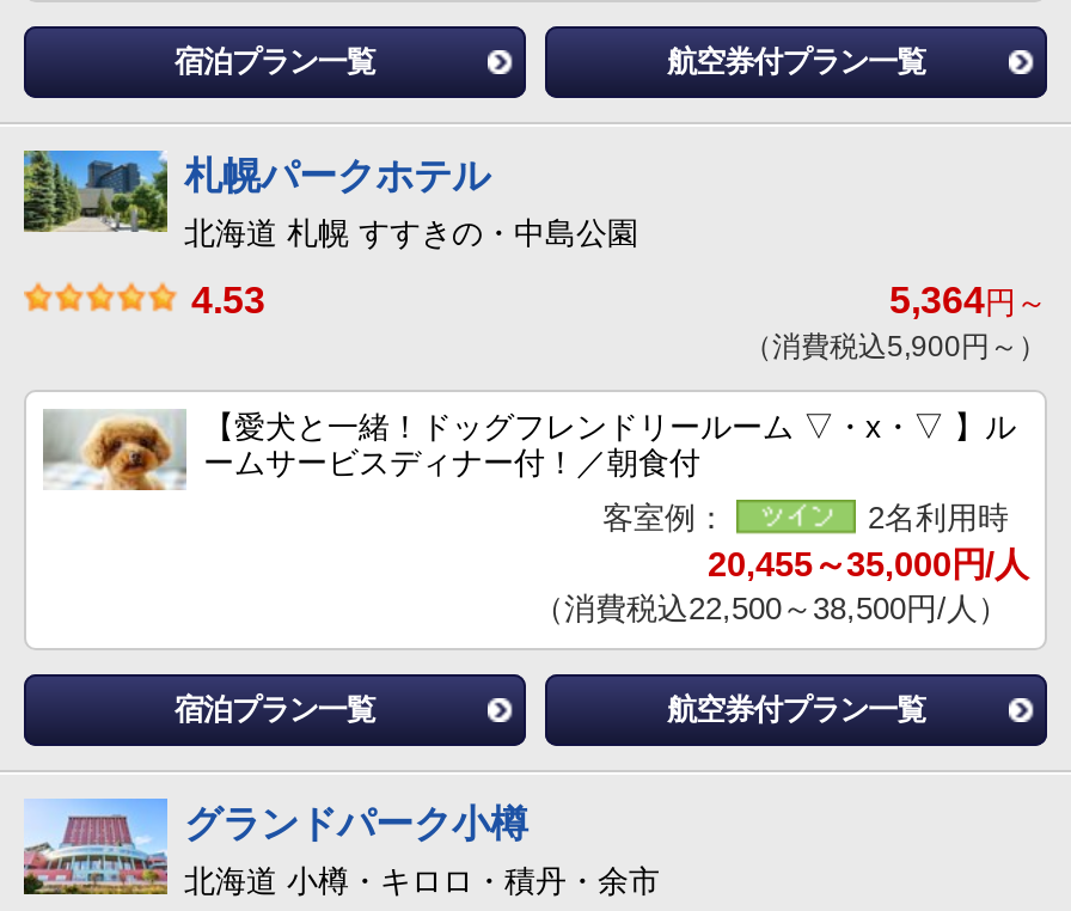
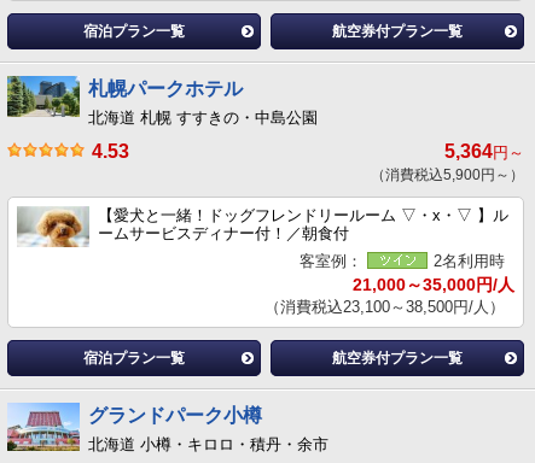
- 20,455～35,000円/人
+ 21,000～35,000円/人

- （消費税込22,500～38,500円/人）
+ （消費税込23,100～38,500円/人）
